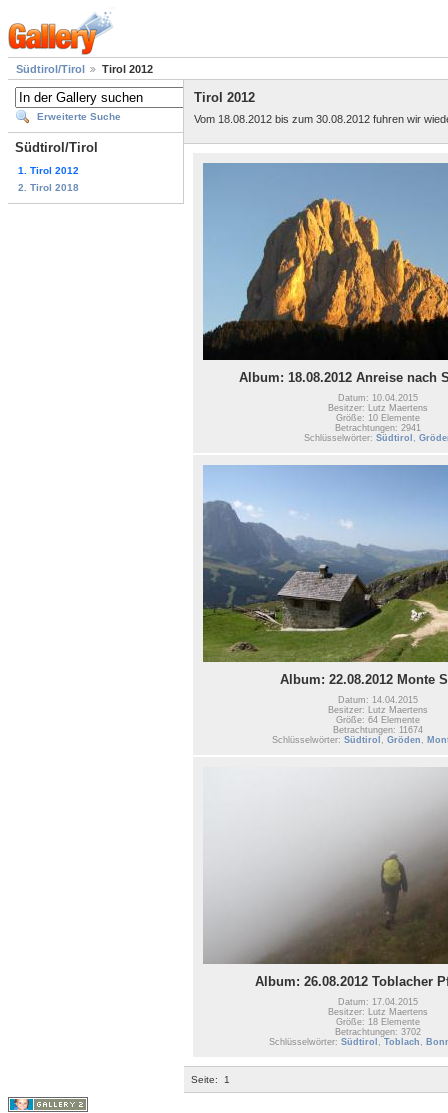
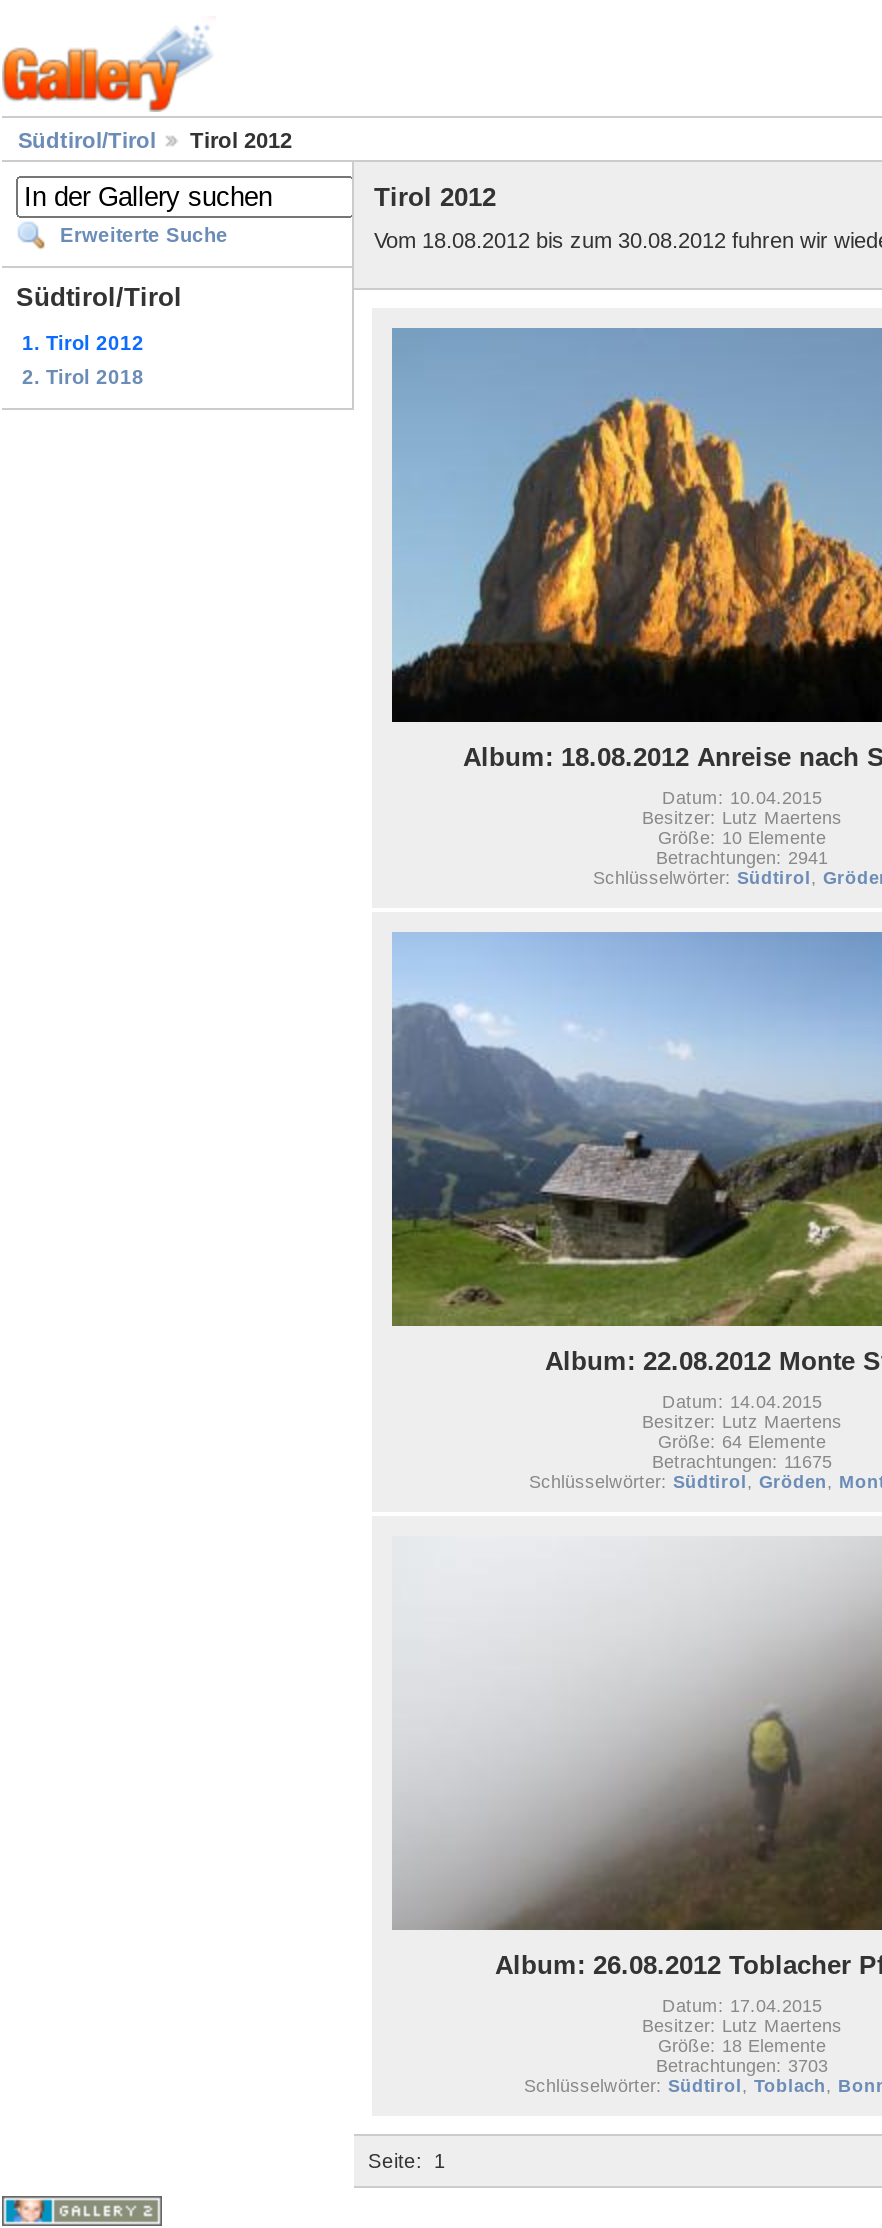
- Betrachtungen: 11674
+ Betrachtungen: 11675

- Betrachtungen: 3702
+ Betrachtungen: 3703
